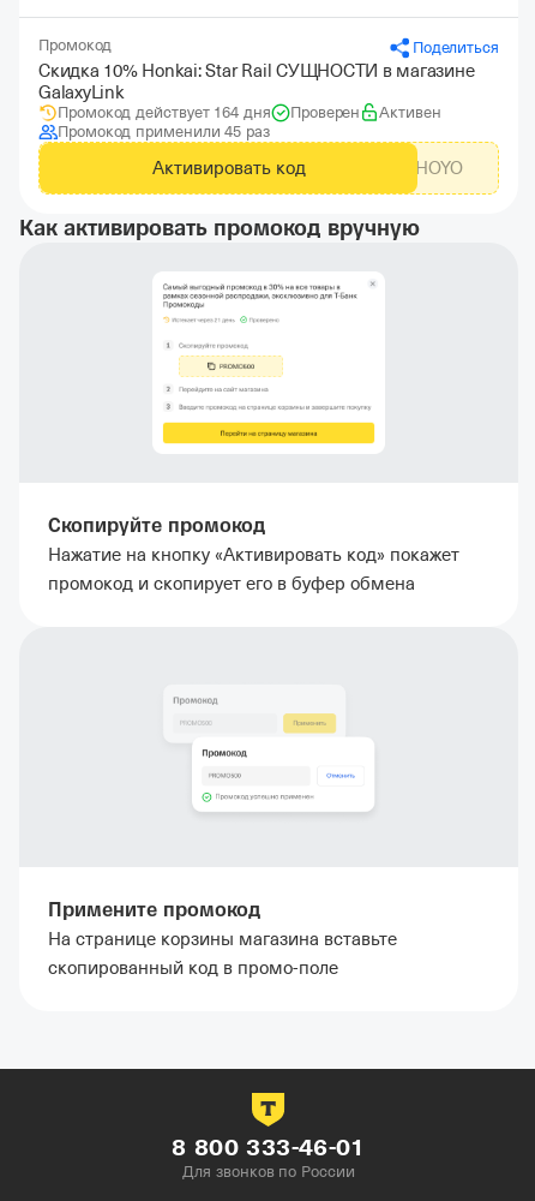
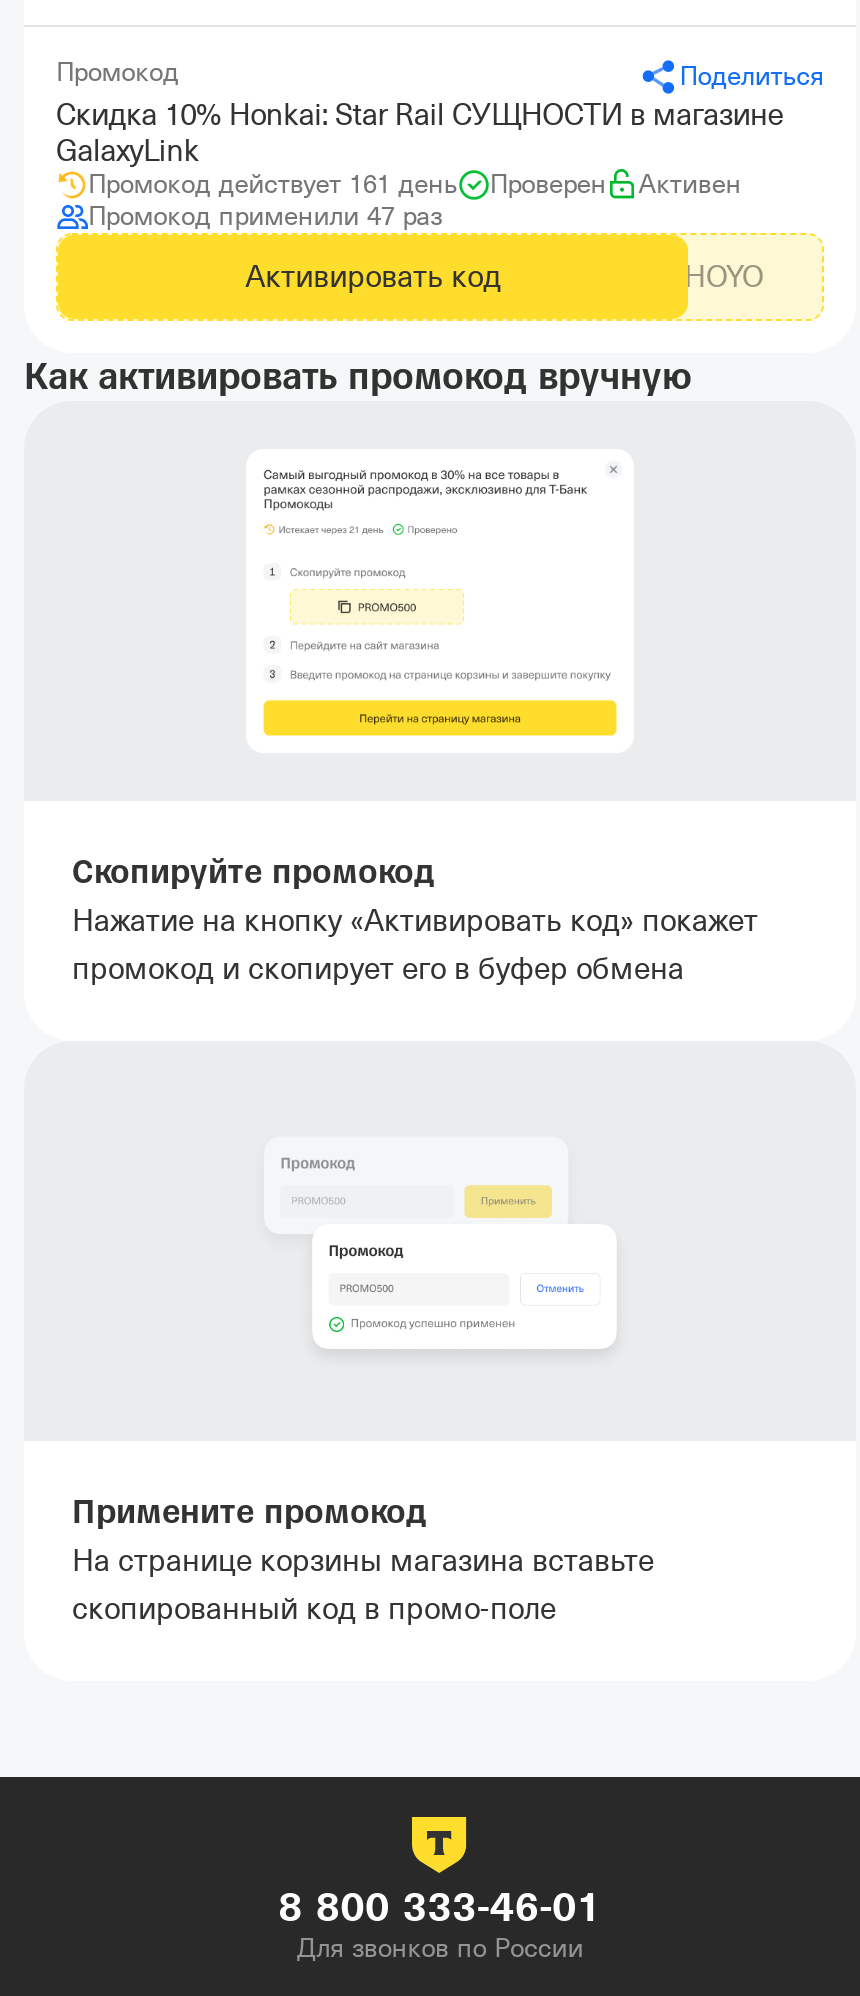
- Промокод действует 164 дня
+ Промокод действует 161 день

- Промокод применили 45 раз
+ Промокод применили 47 раз
